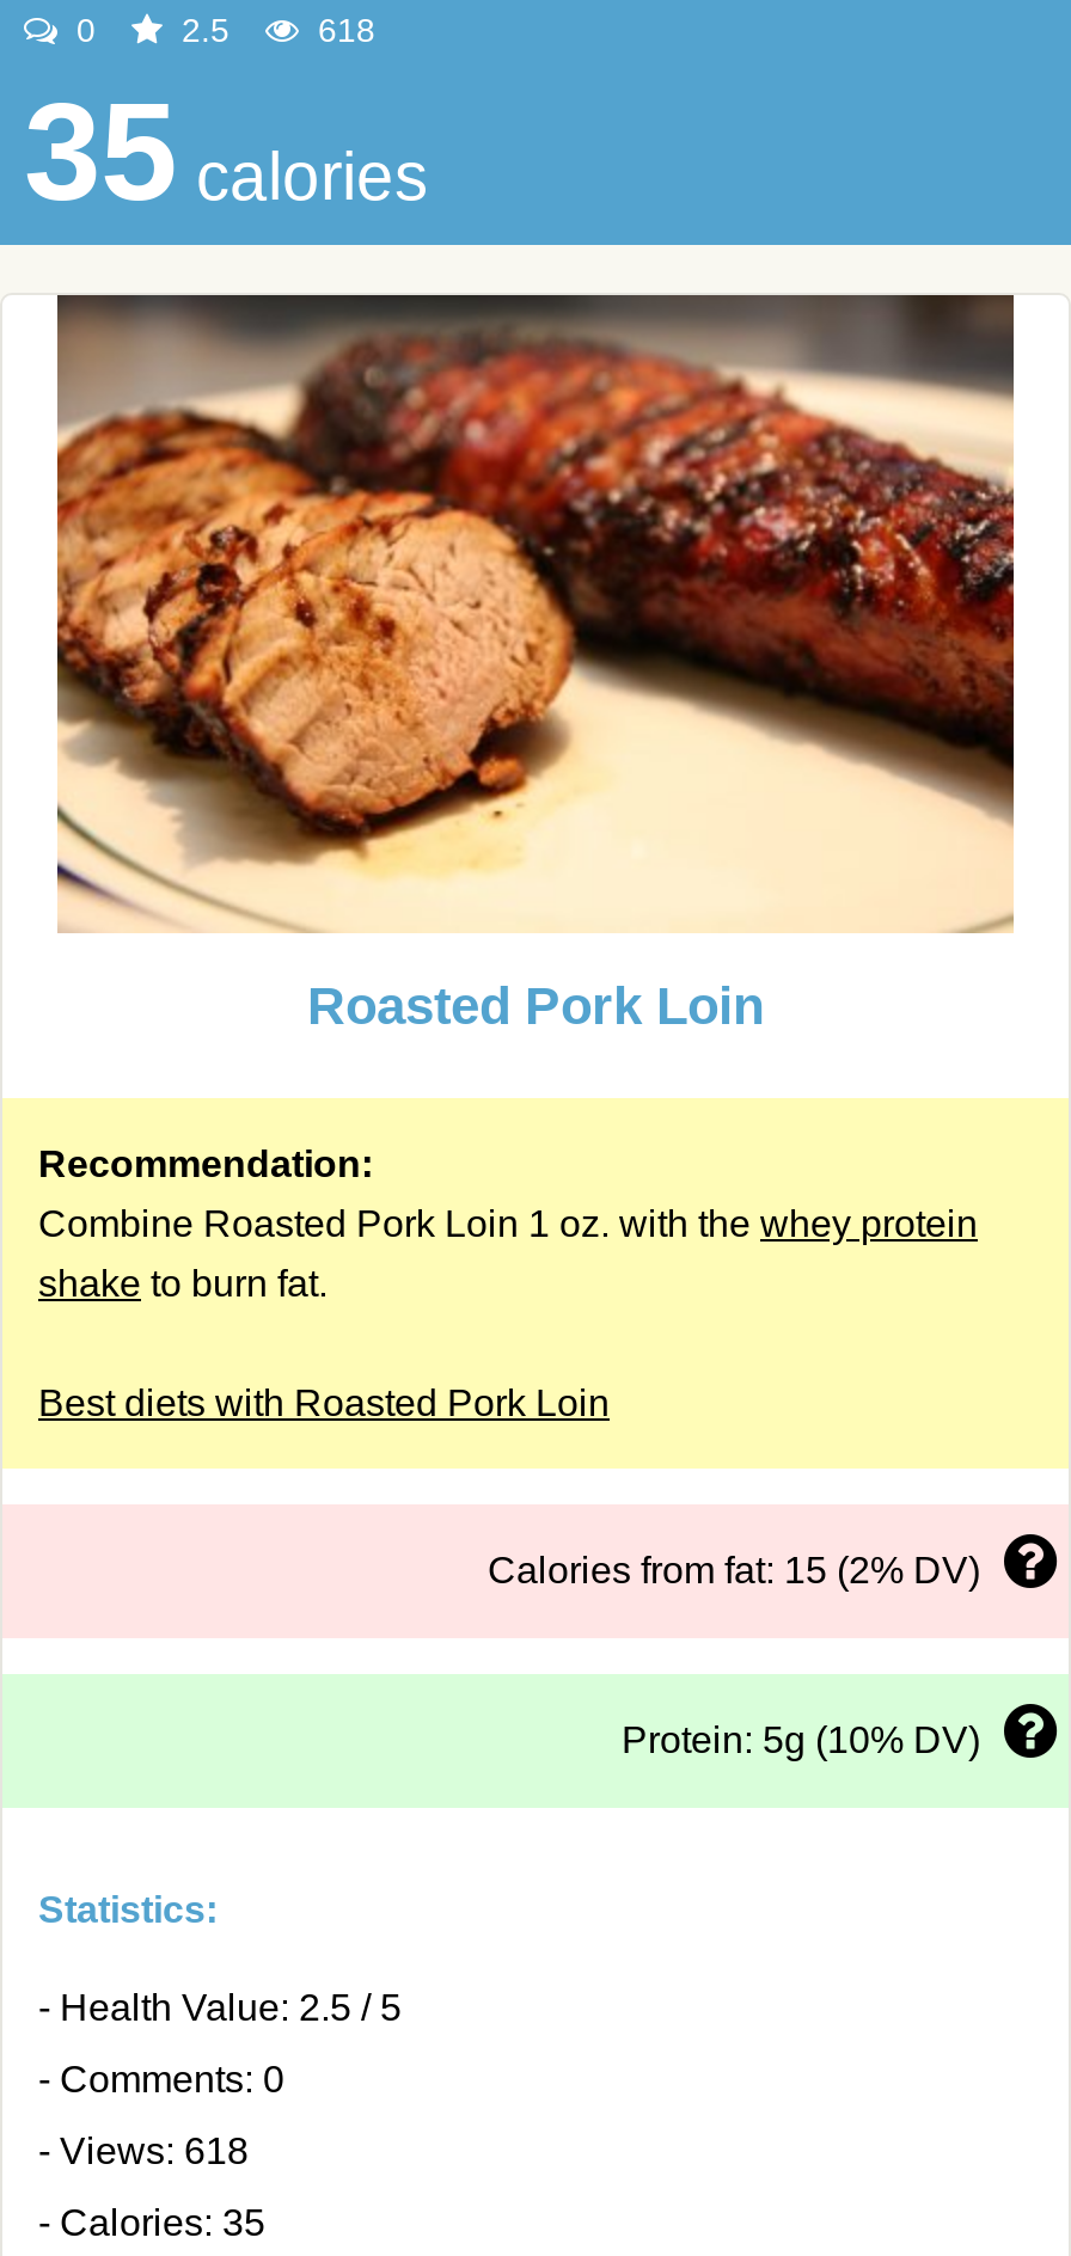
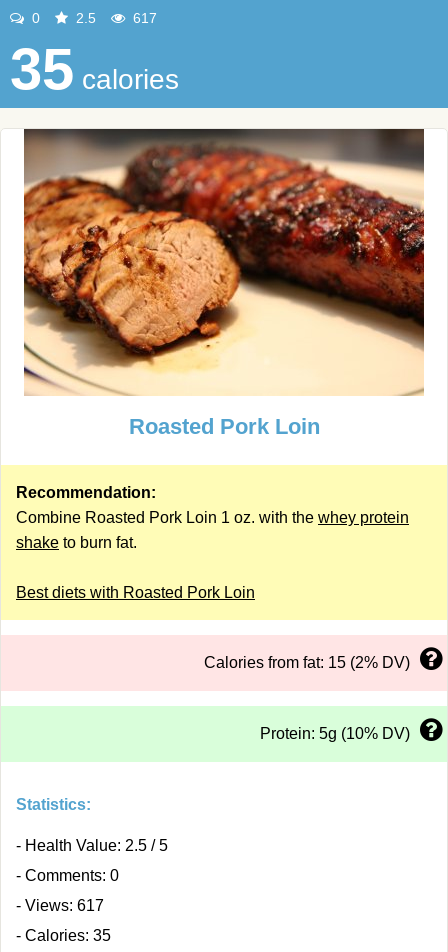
- 618
+ 617

- - Views: 618
+ - Views: 617
